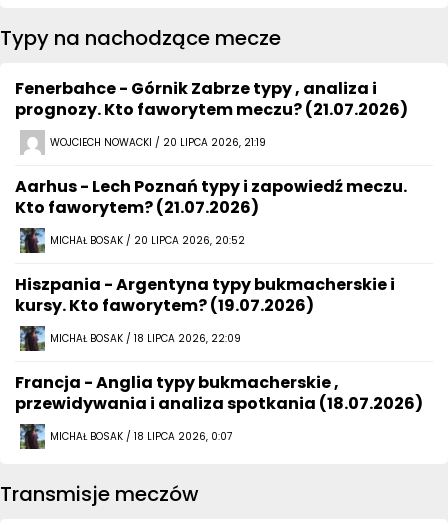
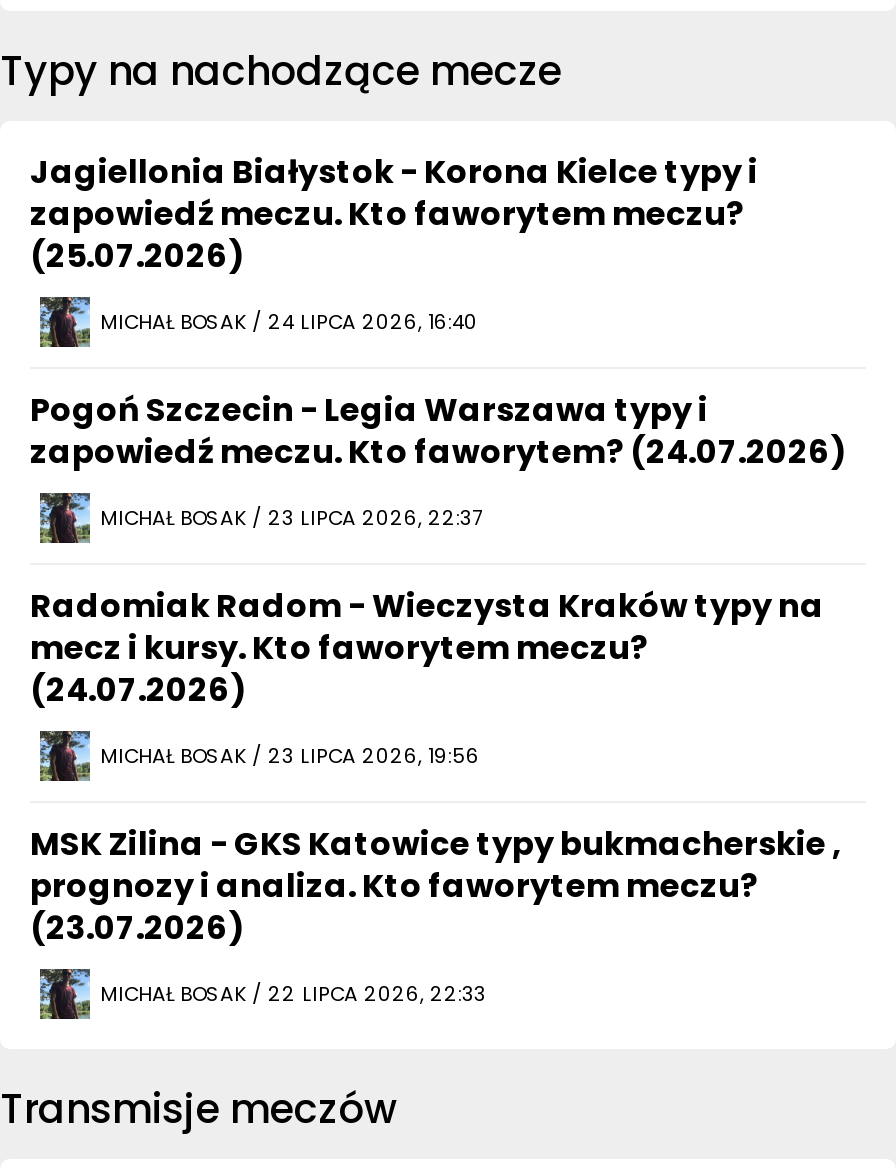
- Fenerbahce - Górnik Zabrze typy , analiza i
- prognozy. Kto faworytem meczu? (21.07.2026)
+ Jagiellonia Białystok - Korona Kielce typy i
+ zapowiedź meczu. Kto faworytem meczu?
+ (25.07.2026)

- WOJCIECH NOWACKI / 20 LIPCA 2026, 21:19
+ MICHAŁ BOSAK / 24 LIPCA 2026, 16:40

- Aarhus - Lech Poznań typy i zapowiedź meczu.
- Kto faworytem? (21.07.2026)
+ Pogoń Szczecin - Legia Warszawa typy i
+ zapowiedź meczu. Kto faworytem? (24.07.2026)

- MICHAŁ BOSAK / 20 LIPCA 2026, 20:52
+ MICHAŁ BOSAK / 23 LIPCA 2026, 22:37

- Hiszpania - Argentyna typy bukmacherskie i
- kursy. Kto faworytem? (19.07.2026)
+ Radomiak Radom - Wieczysta Kraków typy na
+ mecz i kursy. Kto faworytem meczu?
+ (24.07.2026)

- MICHAŁ BOSAK / 18 LIPCA 2026, 22:09
+ MICHAŁ BOSAK / 23 LIPCA 2026, 19:56

- Francja - Anglia typy bukmacherskie ,
- przewidywania i analiza spotkania (18.07.2026)
+ MSK Zilina - GKS Katowice typy bukmacherskie ,
+ prognozy i analiza. Kto faworytem meczu?
+ (23.07.2026)

- MICHAŁ BOSAK / 18 LIPCA 2026, 0:07
+ MICHAŁ BOSAK / 22 LIPCA 2026, 22:33
